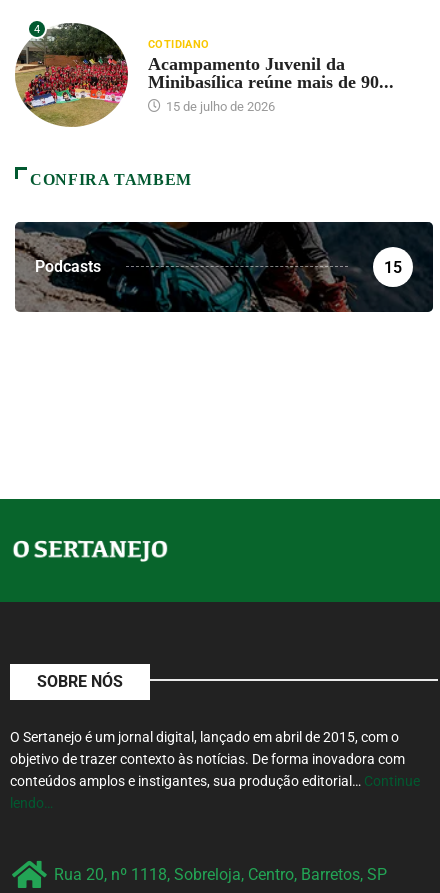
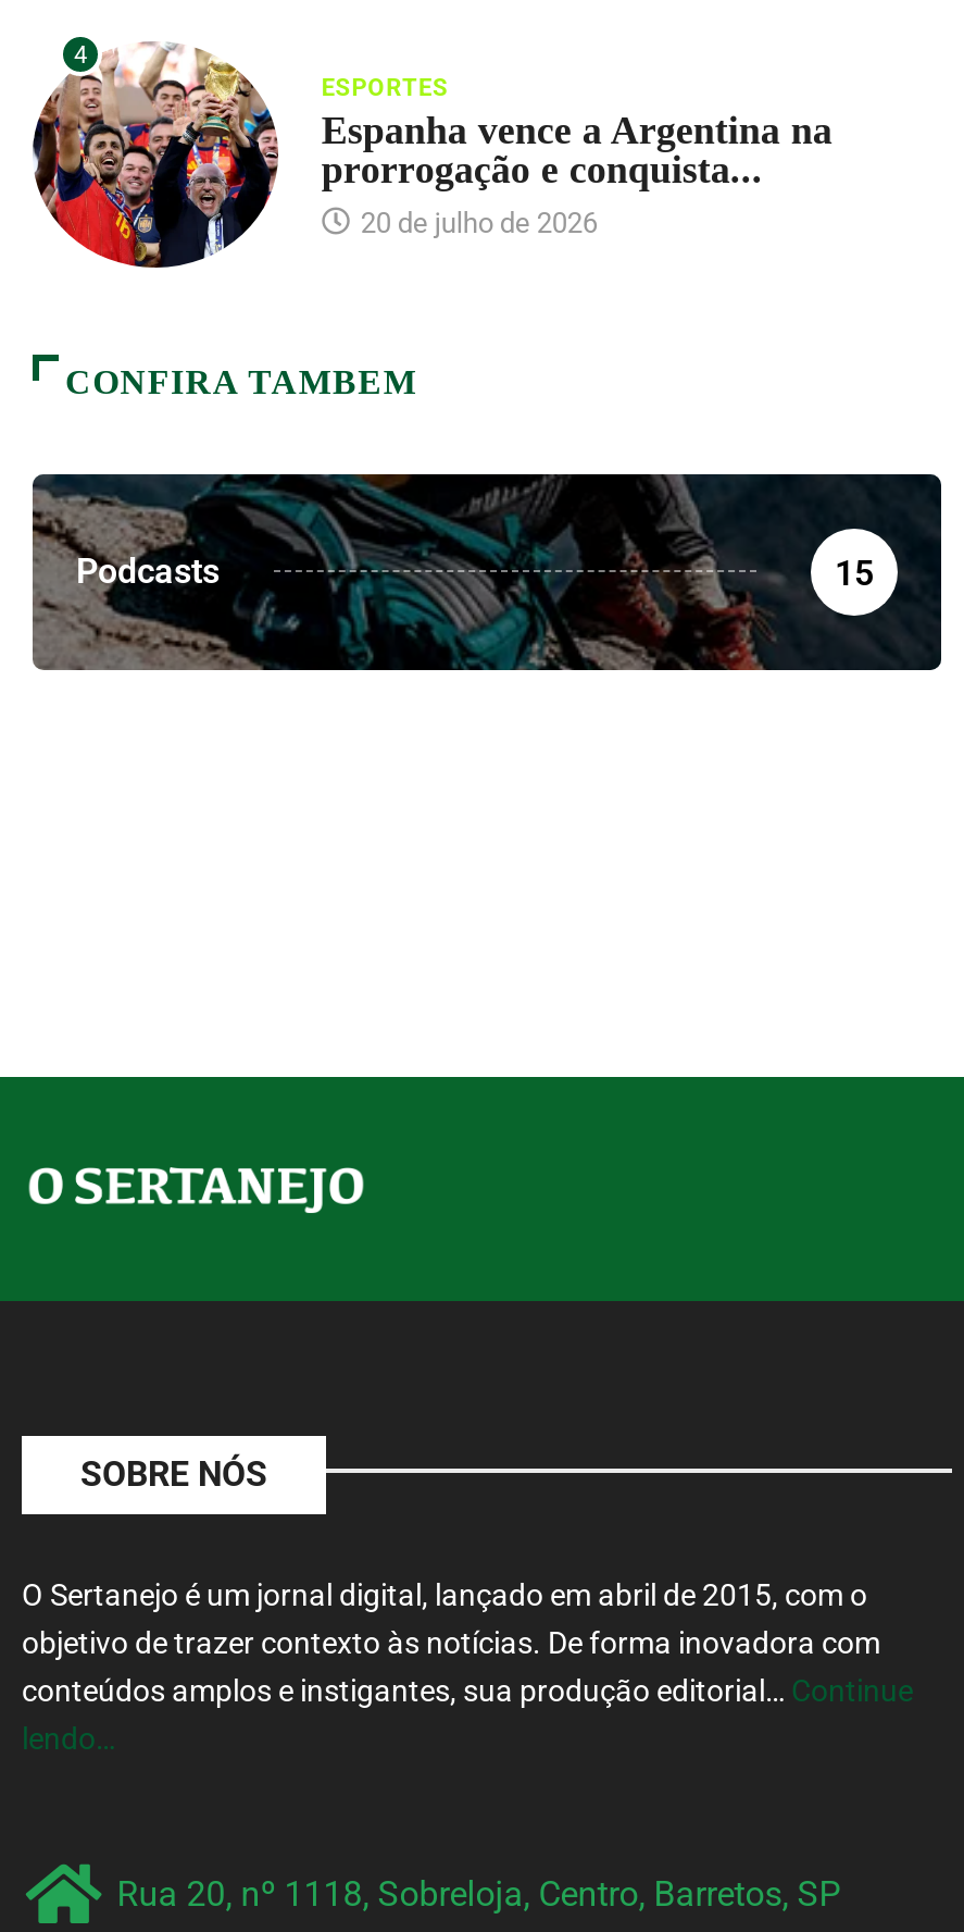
- [image]
- COTIDIANO
- Acampamento Juvenil da
- Minibasílica reúne mais de 90...
- 15 de julho de 2026
+ [image]
+ ESPORTES
+ Espanha vence a Argentina na
+ prorrogação e conquista...
+ 20 de julho de 2026
